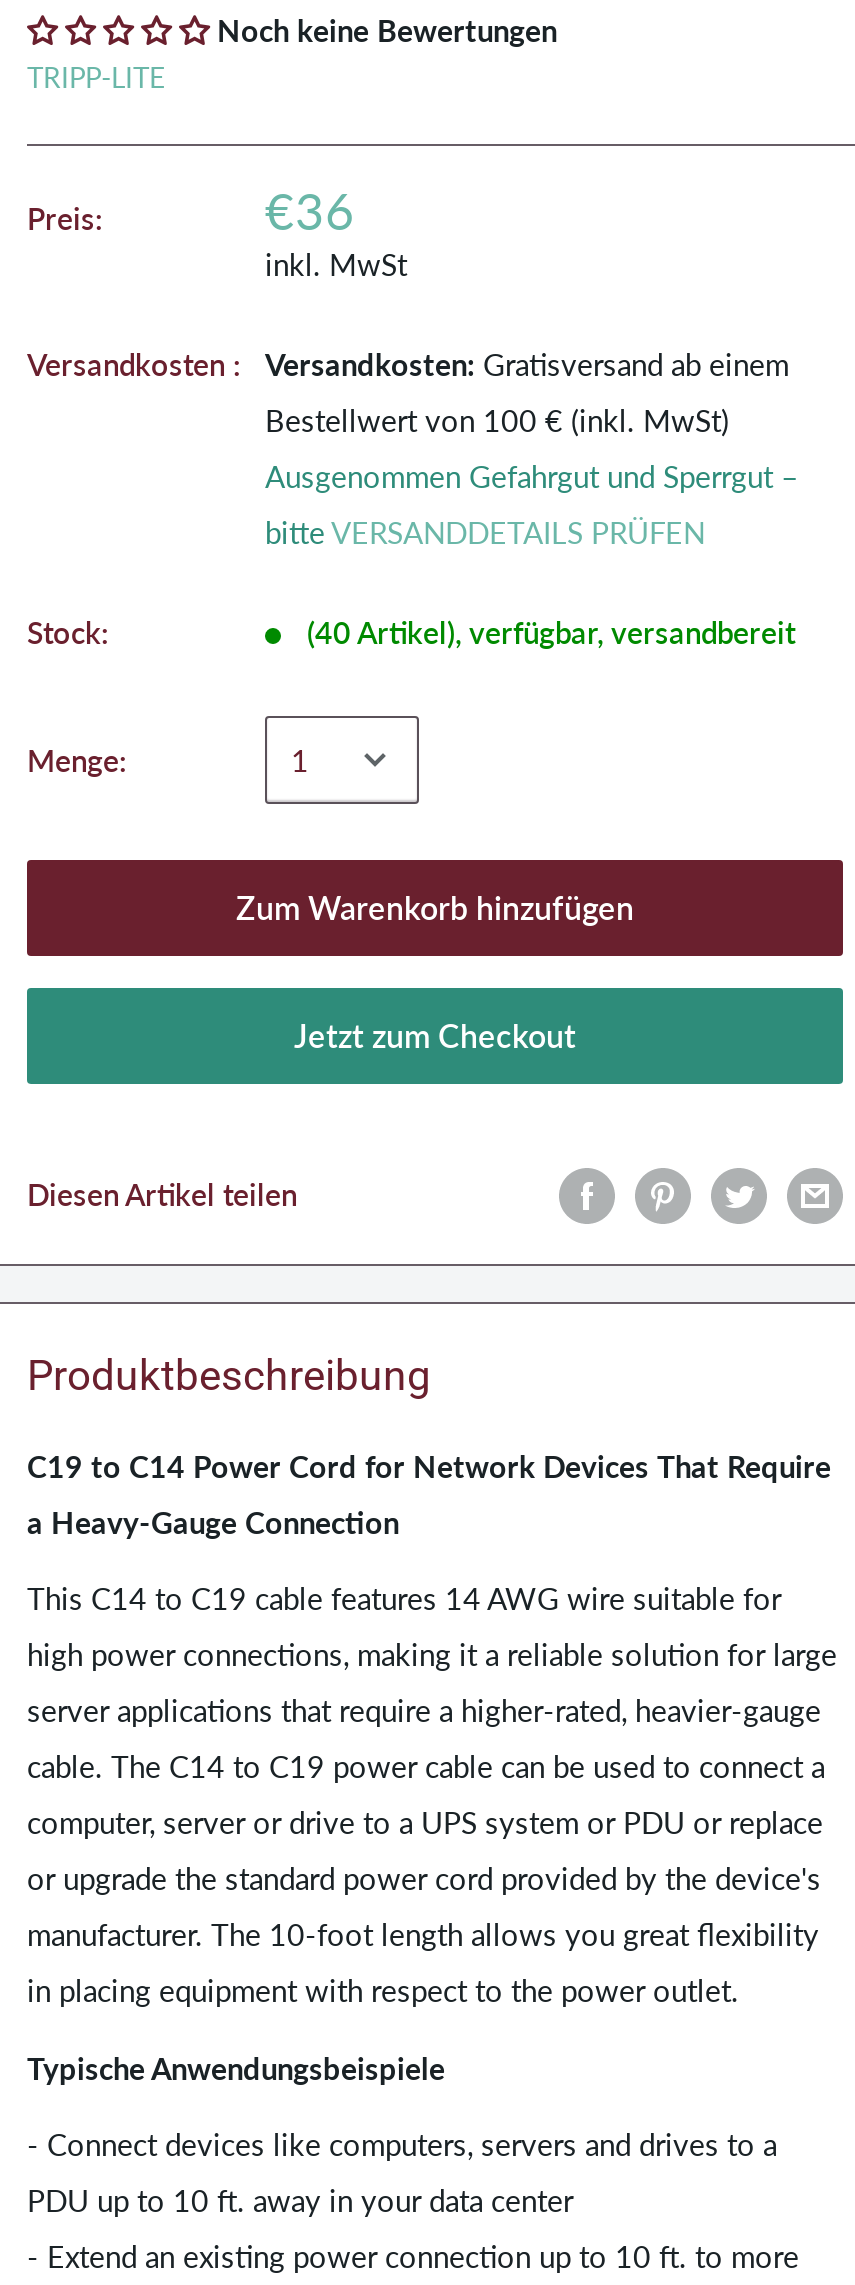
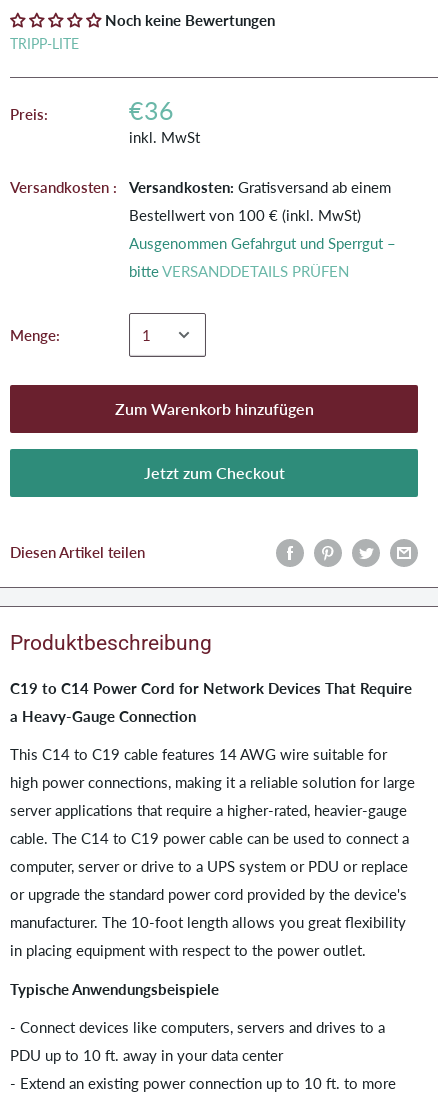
- Stock:
- (40 Artikel), verfügbar, versandbereit
